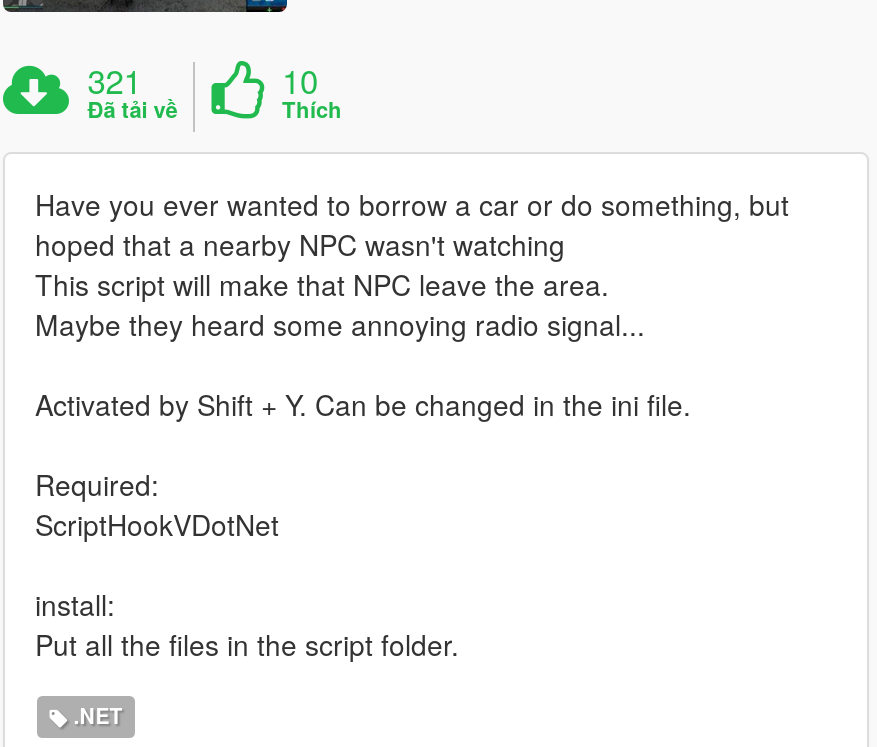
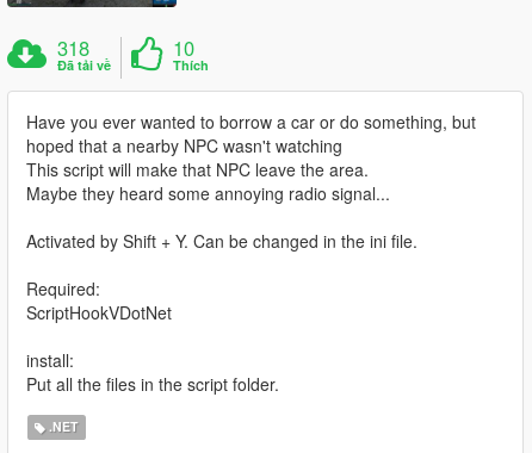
- 321
+ 318
